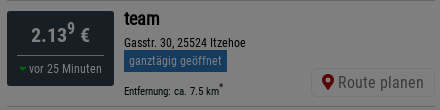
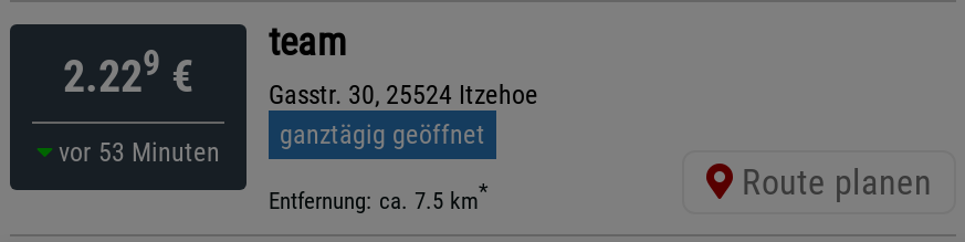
- 2.139 € team
+ 2.229 € team

- vor 25 Minuten
+ vor 53 Minuten
